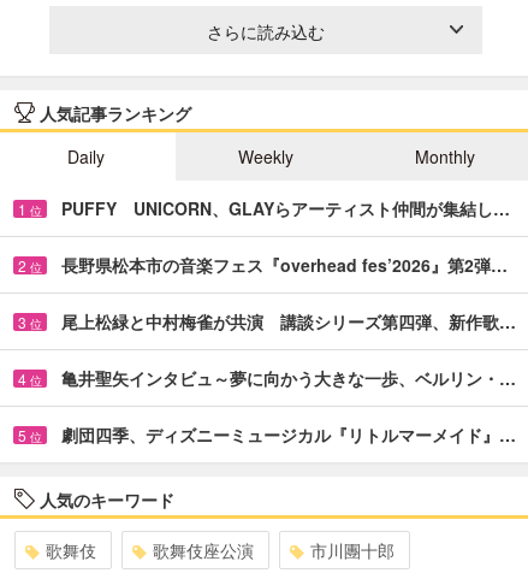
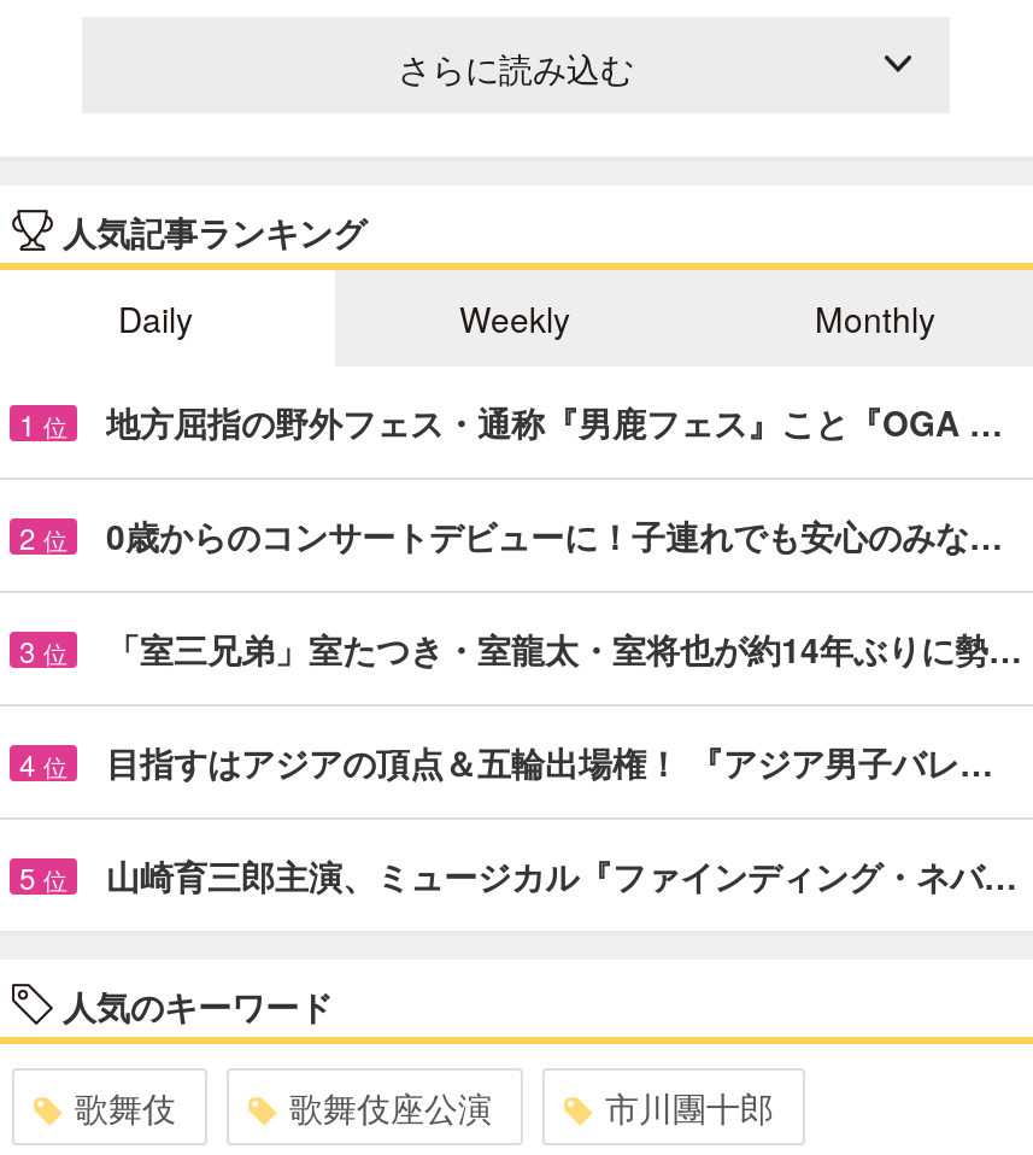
- PUFFY UNICORN、GLAYらアーティスト仲間が集結し…
+ 地方屈指の野外フェス・通称『男鹿フェス』こと『OGA …

- 長野県松本市の音楽フェス『overhead fes’2026』第2弾…
+ 0歳からのコンサートデビューに！子連れでも安心のみな…

- 尾上松緑と中村梅雀が共演 講談シリーズ第四弾、新作歌…
+ 「室三兄弟」室たつき・室龍太・室将也が約14年ぶりに勢…

- 亀井聖矢インタビュ～夢に向かう大きな一歩、ベルリン・…
+ 目指すはアジアの頂点＆五輪出場権！ 『アジア男子バレ…

- 劇団四季、ディズニーミュージカル『リトルマーメイド』…
+ 山崎育三郎主演、ミュージカル『ファインディング・ネバ…
